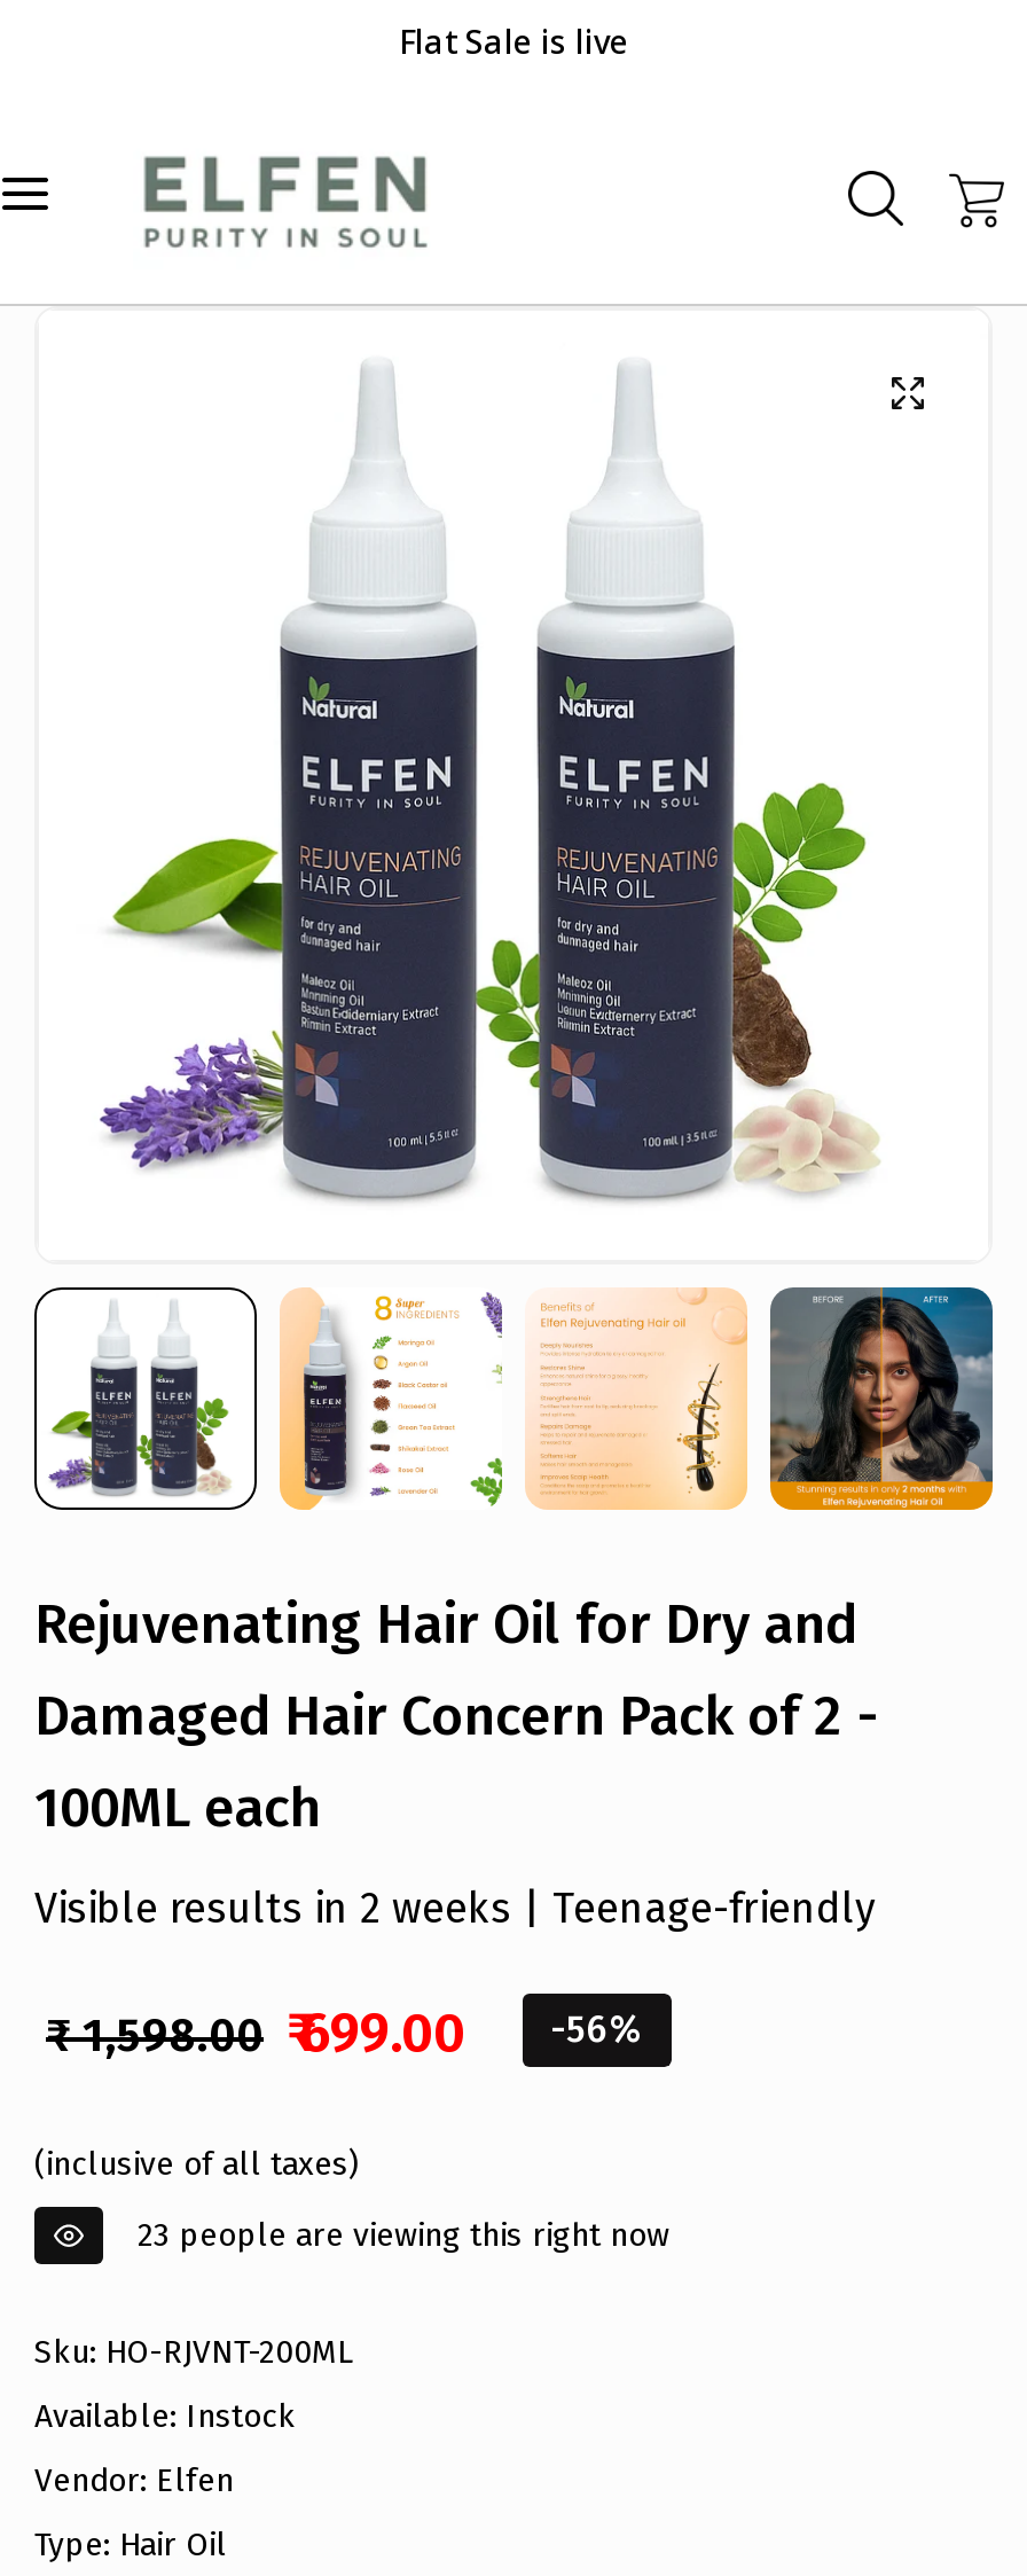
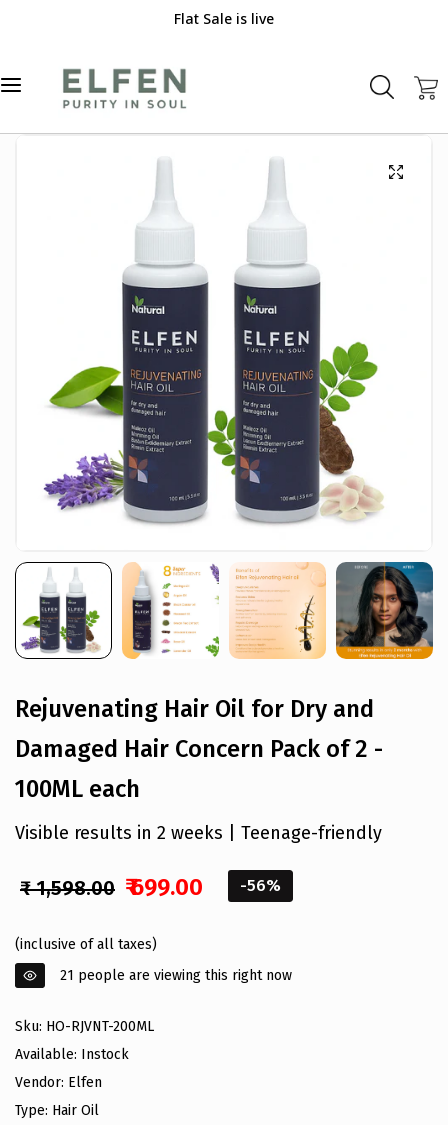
- 23 people are viewing this right now
+ 21 people are viewing this right now
